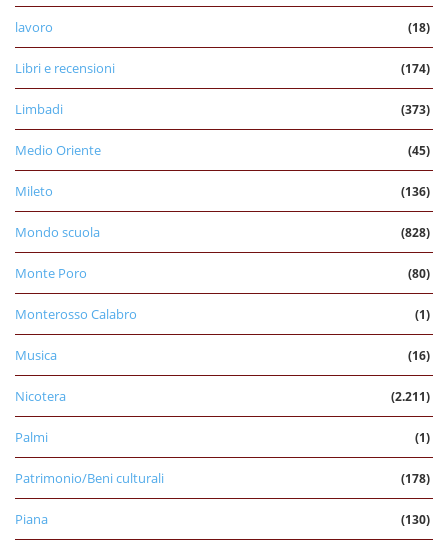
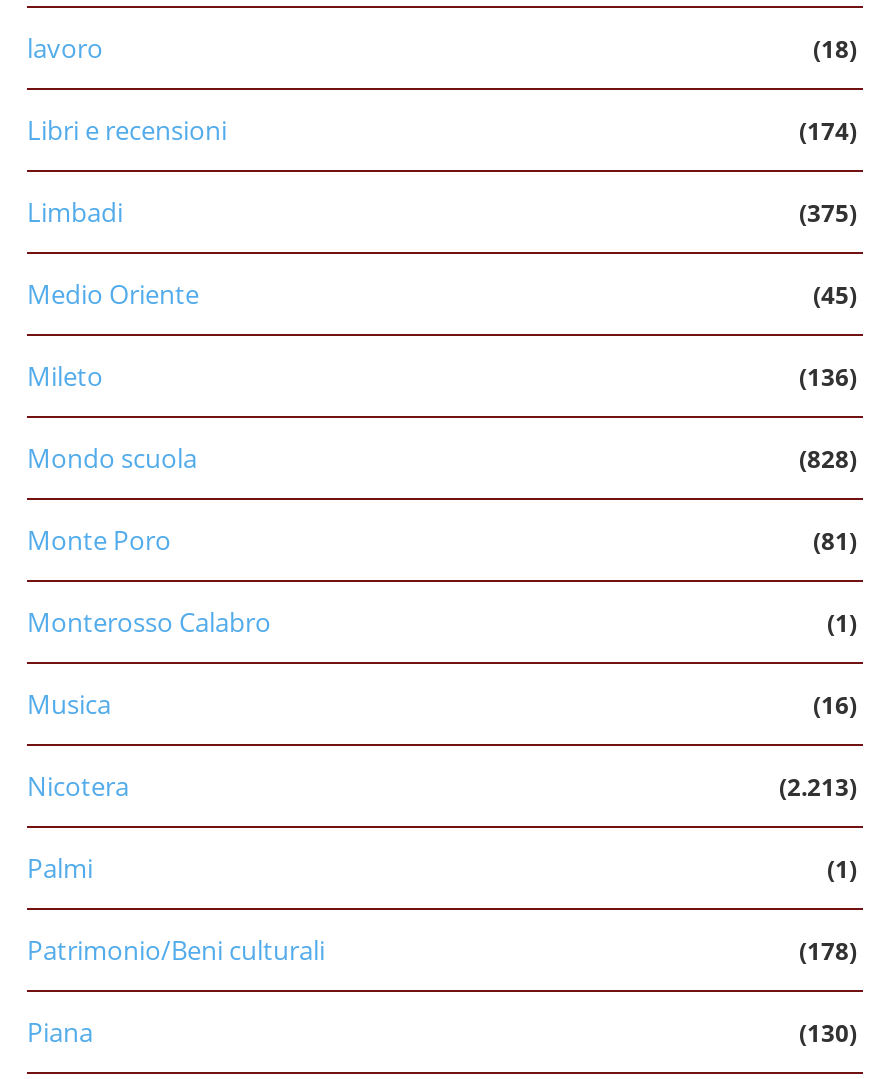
- (373)
+ (375)

- (80)
+ (81)

- (2.211)
+ (2.213)
